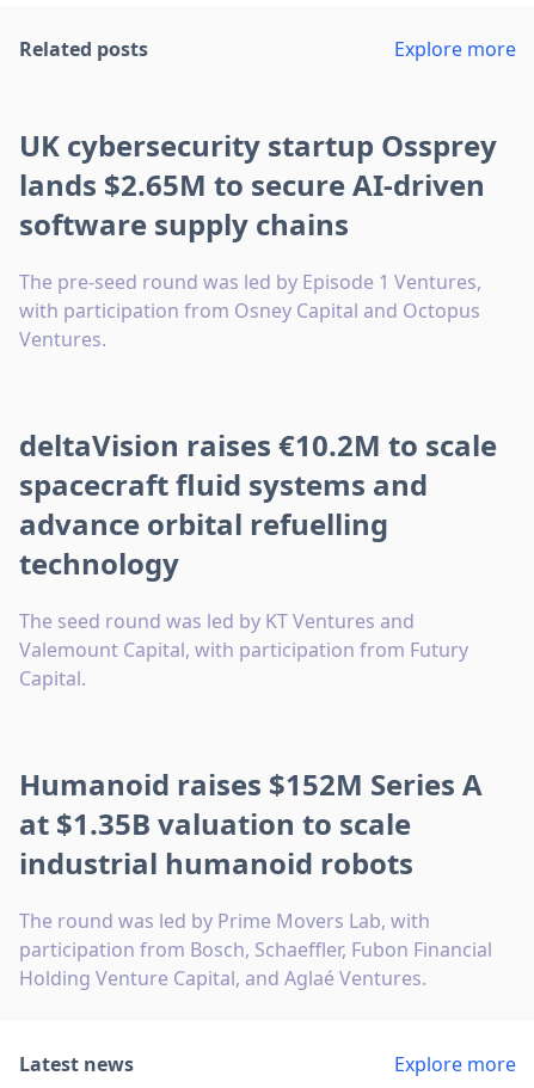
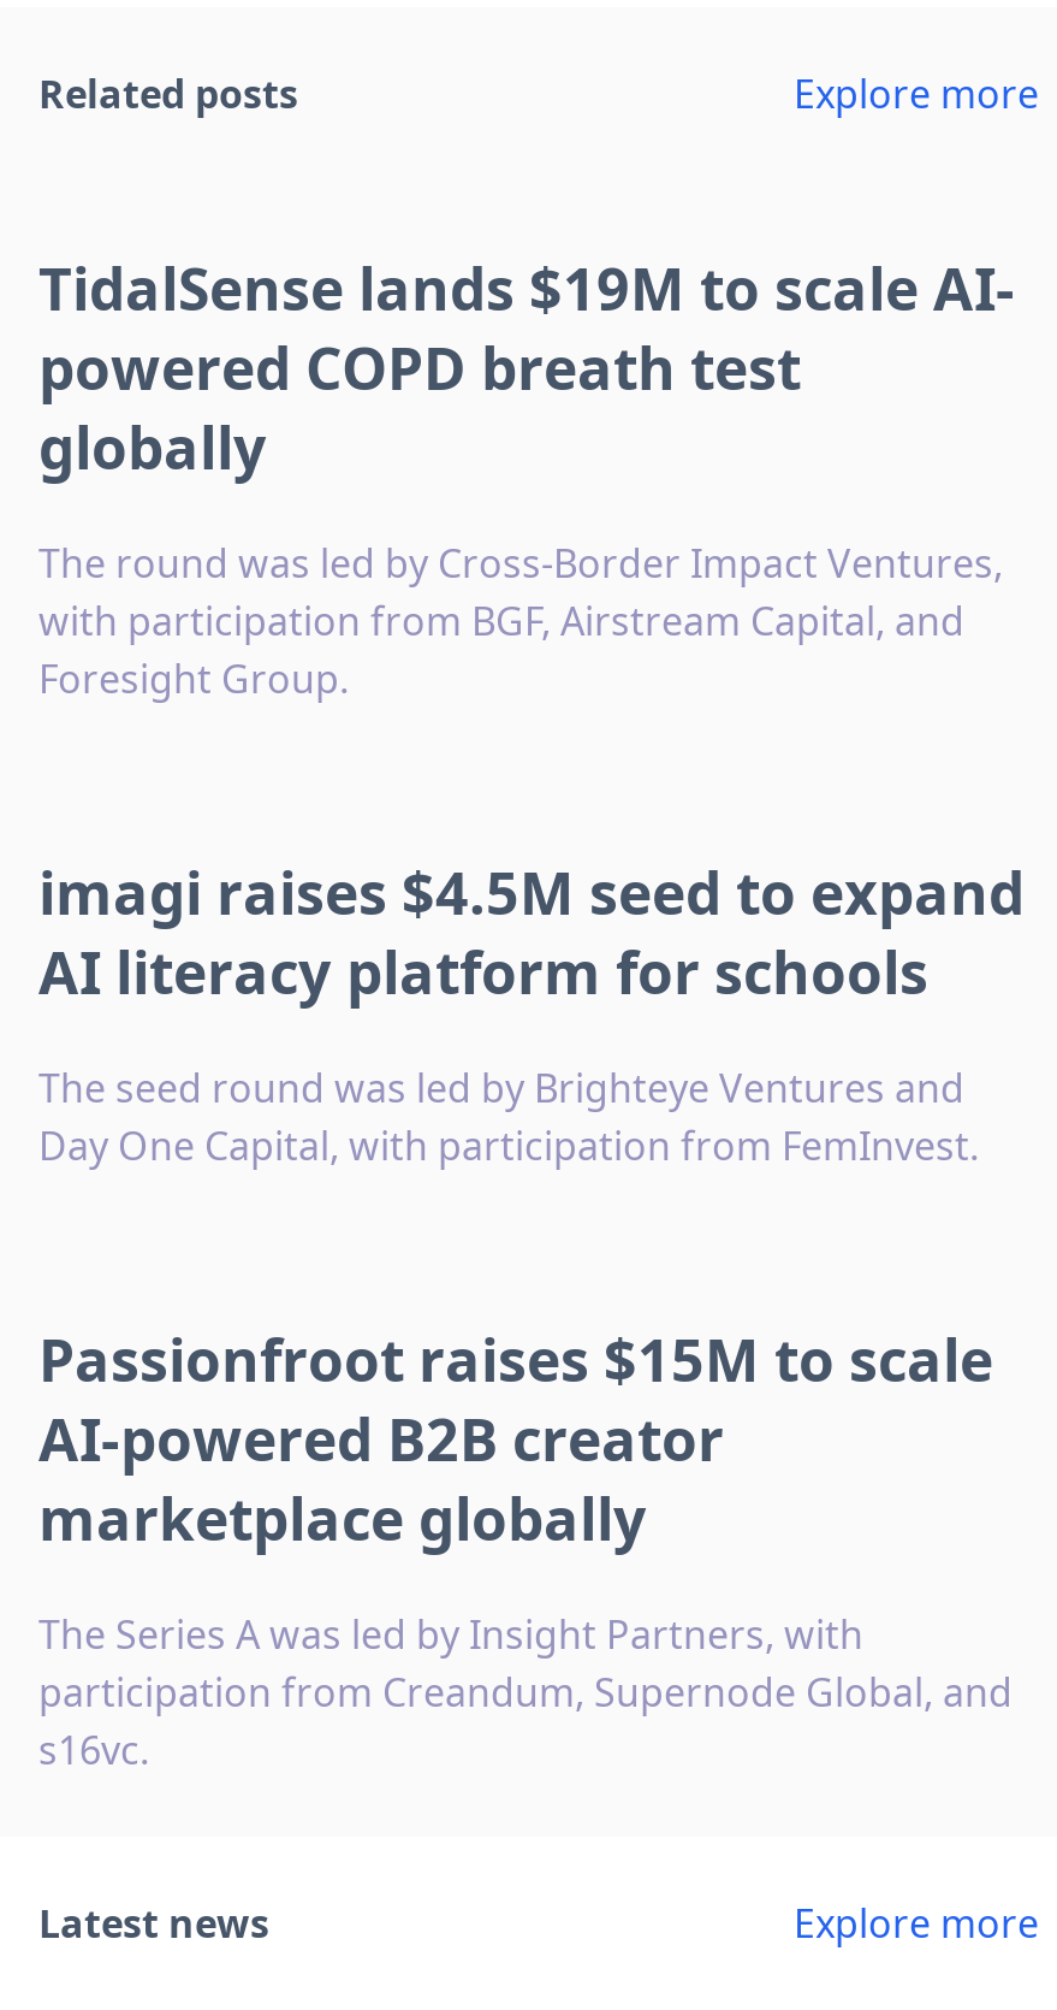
- UK cybersecurity startup Ossprey
- lands $2.65M to secure AI-driven
- software supply chains
+ TidalSense lands $19M to scale AI-
+ powered COPD breath test
+ globally

- The pre-seed round was led by Episode 1 Ventures,
- with participation from Osney Capital and Octopus
- Ventures.
+ The round was led by Cross-Border Impact Ventures,
+ with participation from BGF, Airstream Capital, and
+ Foresight Group.

- deltaVision raises €10.2M to scale
- spacecraft fluid systems and
- advance orbital refuelling
- technology
+ imagi raises $4.5M seed to expand
+ AI literacy platform for schools

- The seed round was led by KT Ventures and
- Valemount Capital, with participation from Futury
- Capital.
+ The seed round was led by Brighteye Ventures and
+ Day One Capital, with participation from FemInvest.

- Humanoid raises $152M Series A
- at $1.35B valuation to scale
- industrial humanoid robots
+ Passionfroot raises $15M to scale
+ AI-powered B2B creator
+ marketplace globally

- The round was led by Prime Movers Lab, with
- participation from Bosch, Schaeffler, Fubon Financial
- Holding Venture Capital, and Aglaé Ventures.
+ The Series A was led by Insight Partners, with
+ participation from Creandum, Supernode Global, and
+ s16vc.
